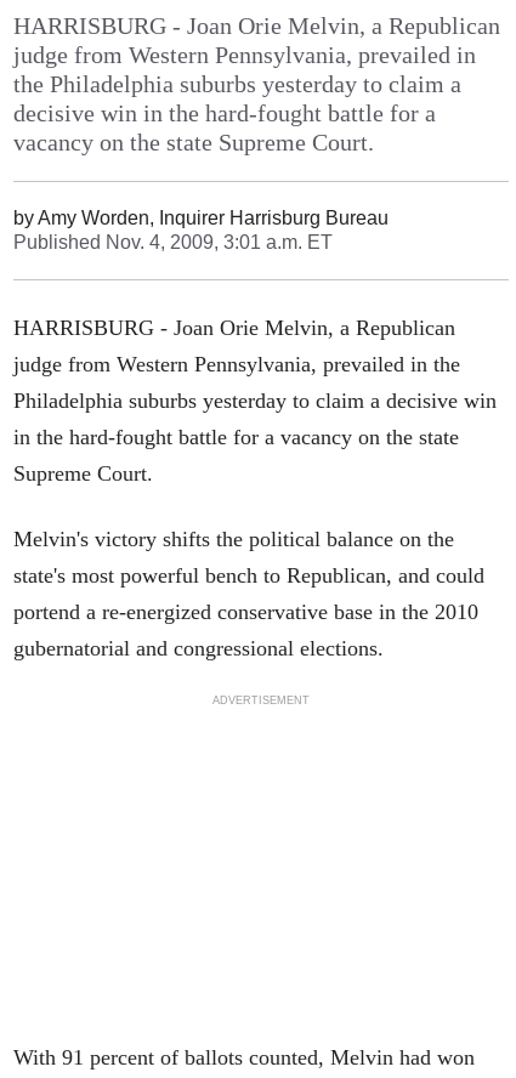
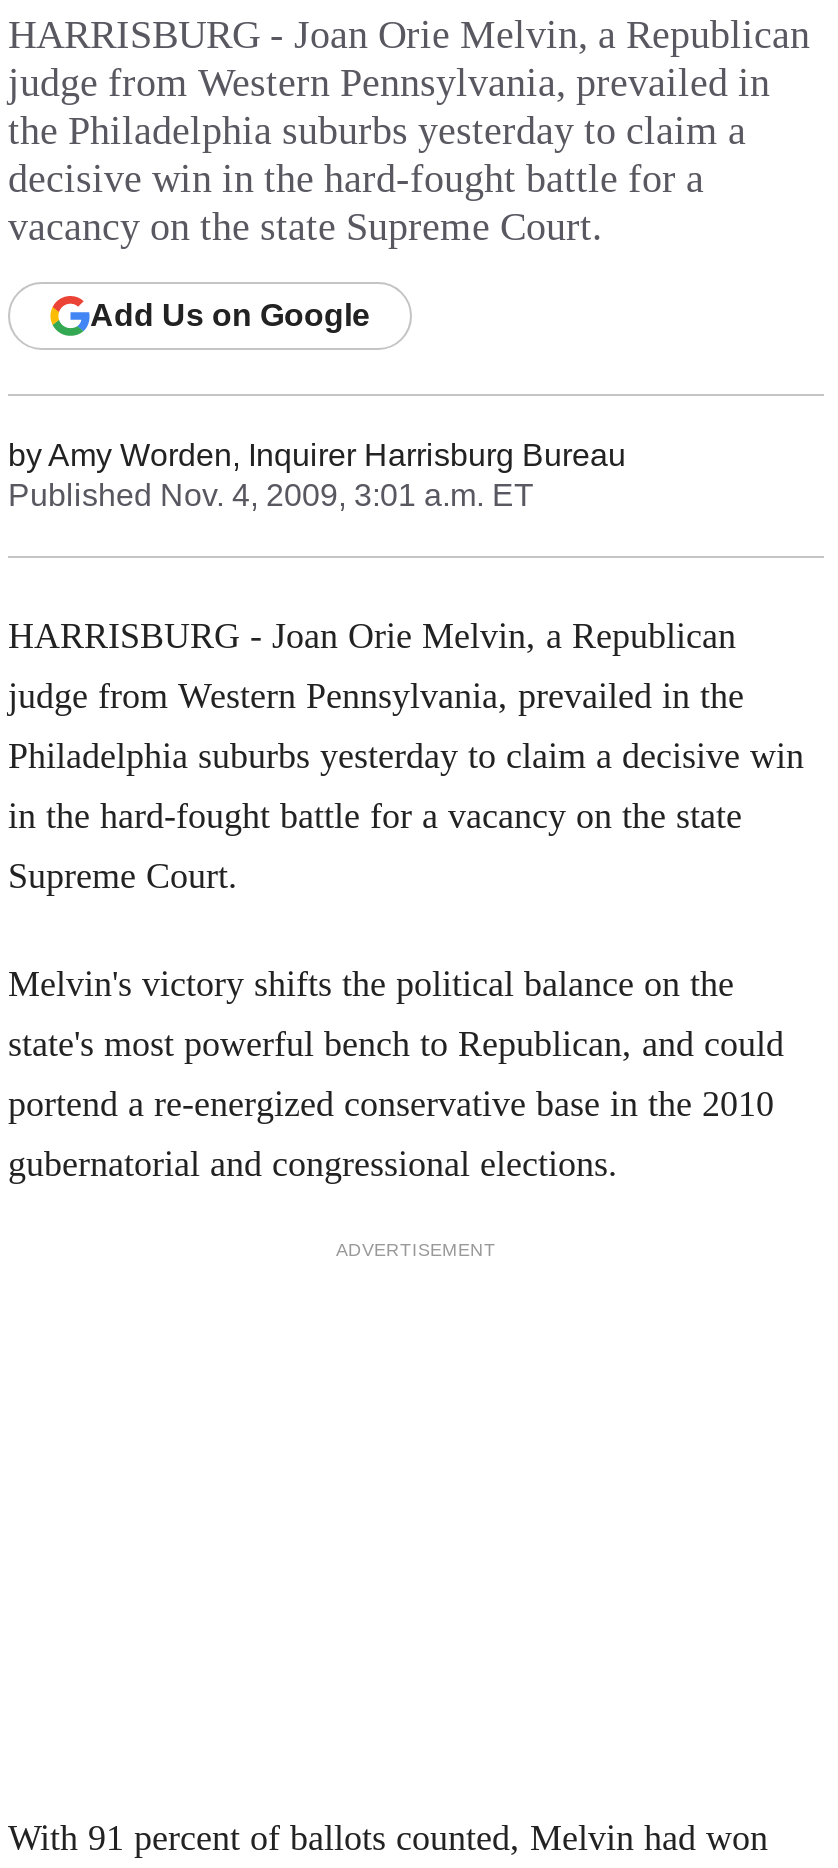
+ Add Us on Google
